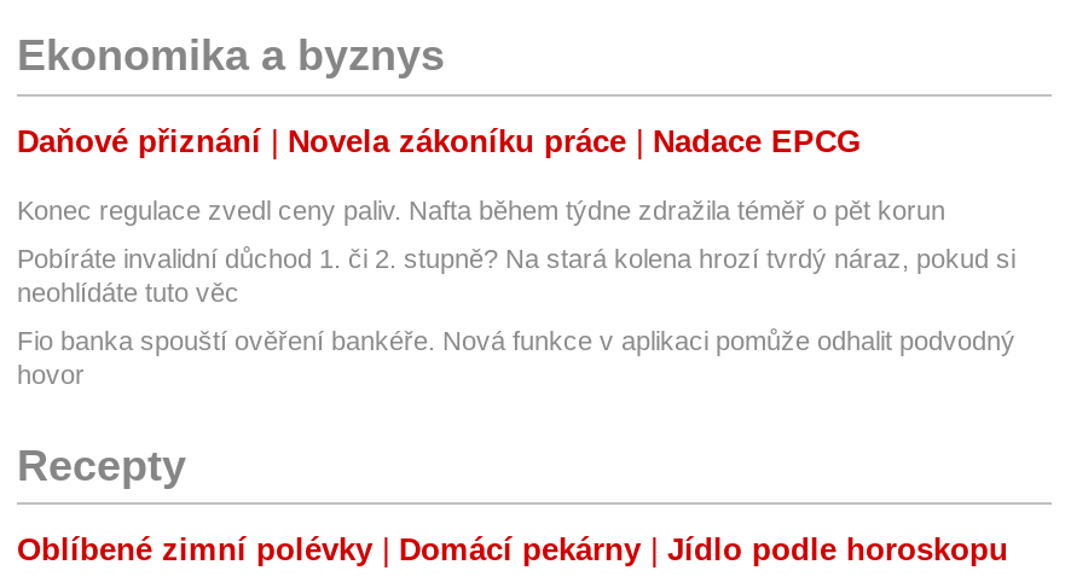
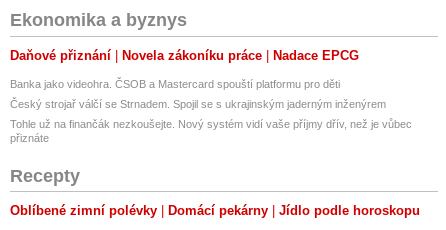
- Konec regulace zvedl ceny paliv. Nafta během týdne zdražila téměř o pět korun
+ Banka jako videohra. ČSOB a Mastercard spouští platformu pro děti

- Pobíráte invalidní důchod 1. či 2. stupně? Na stará kolena hrozí tvrdý náraz, pokud si
- neohlídáte tuto věc
+ Český strojař válčí se Strnadem. Spojil se s ukrajinským jaderným inženýrem

- Fio banka spouští ověření bankéře. Nová funkce v aplikaci pomůže odhalit podvodný
- hovor
+ Tohle už na finančák nezkoušejte. Nový systém vidí vaše příjmy dřív, než je vůbec
+ přiznáte
